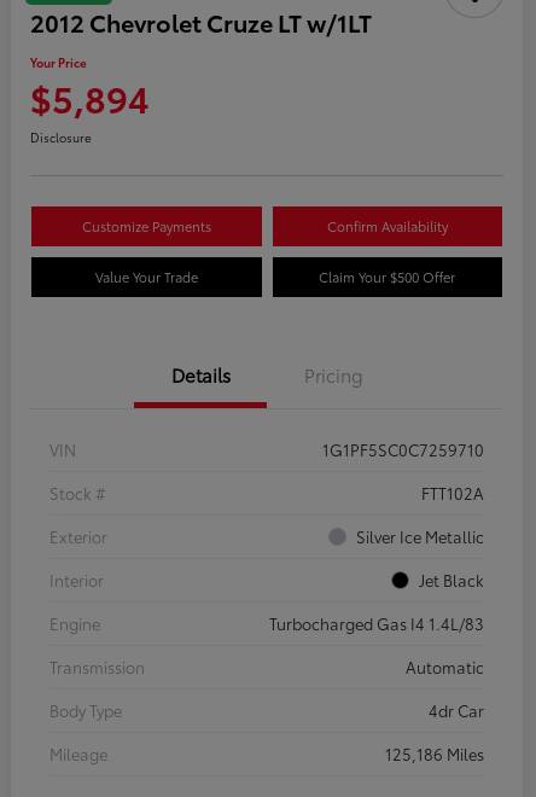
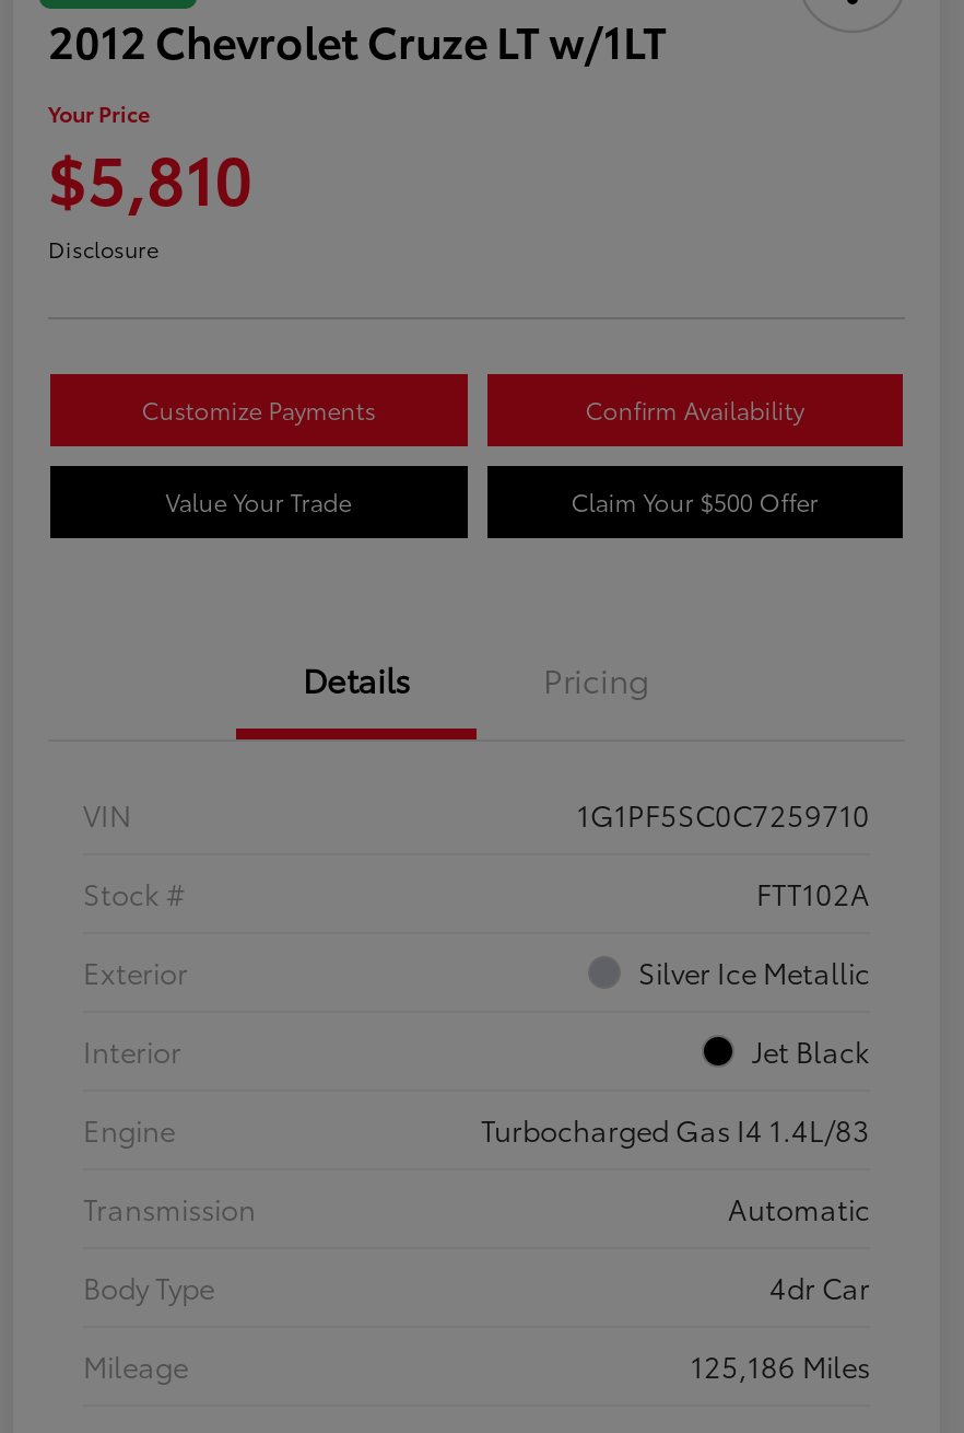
- $5,894
+ $5,810
